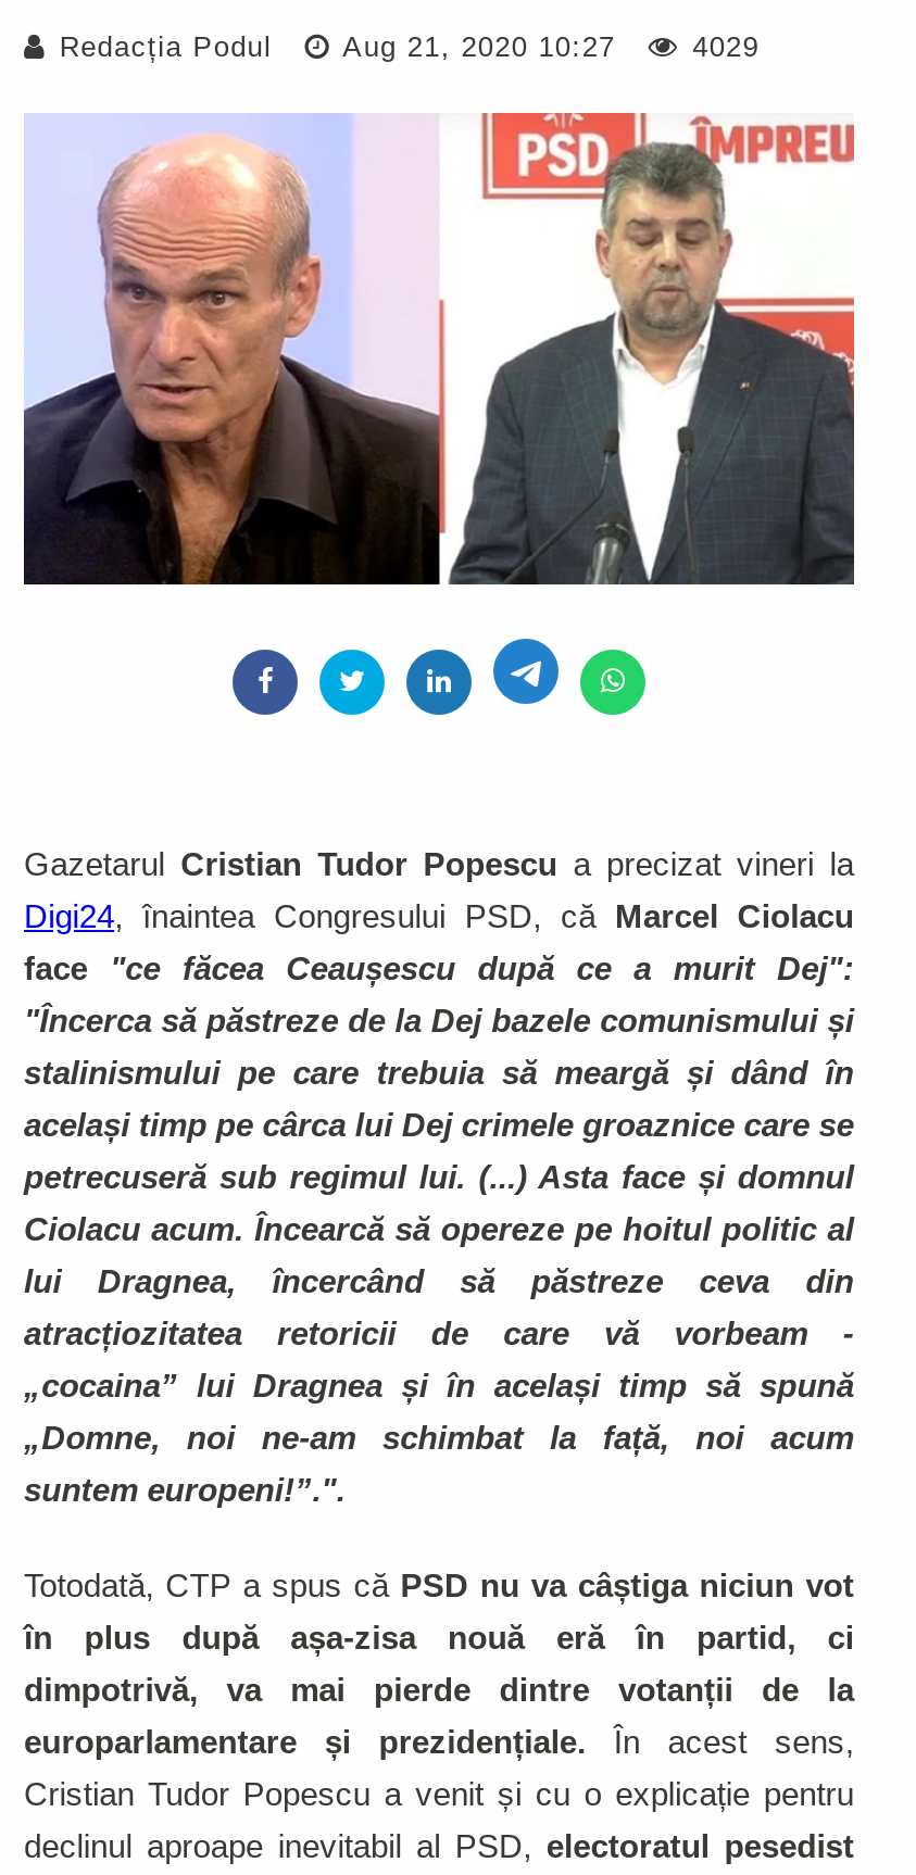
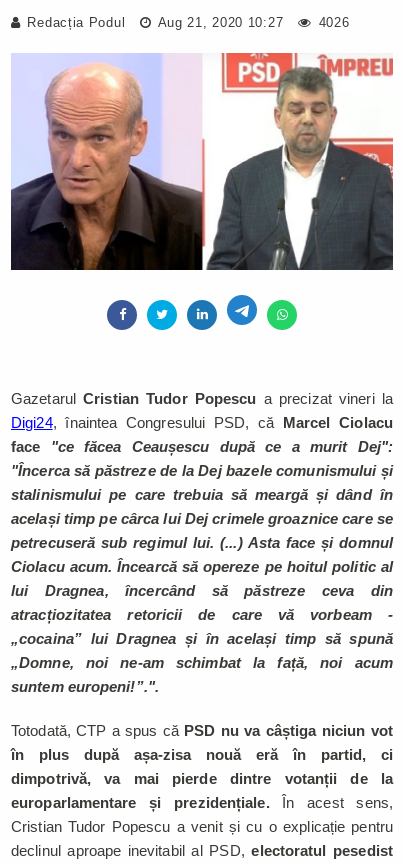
- 4029
+ 4026
